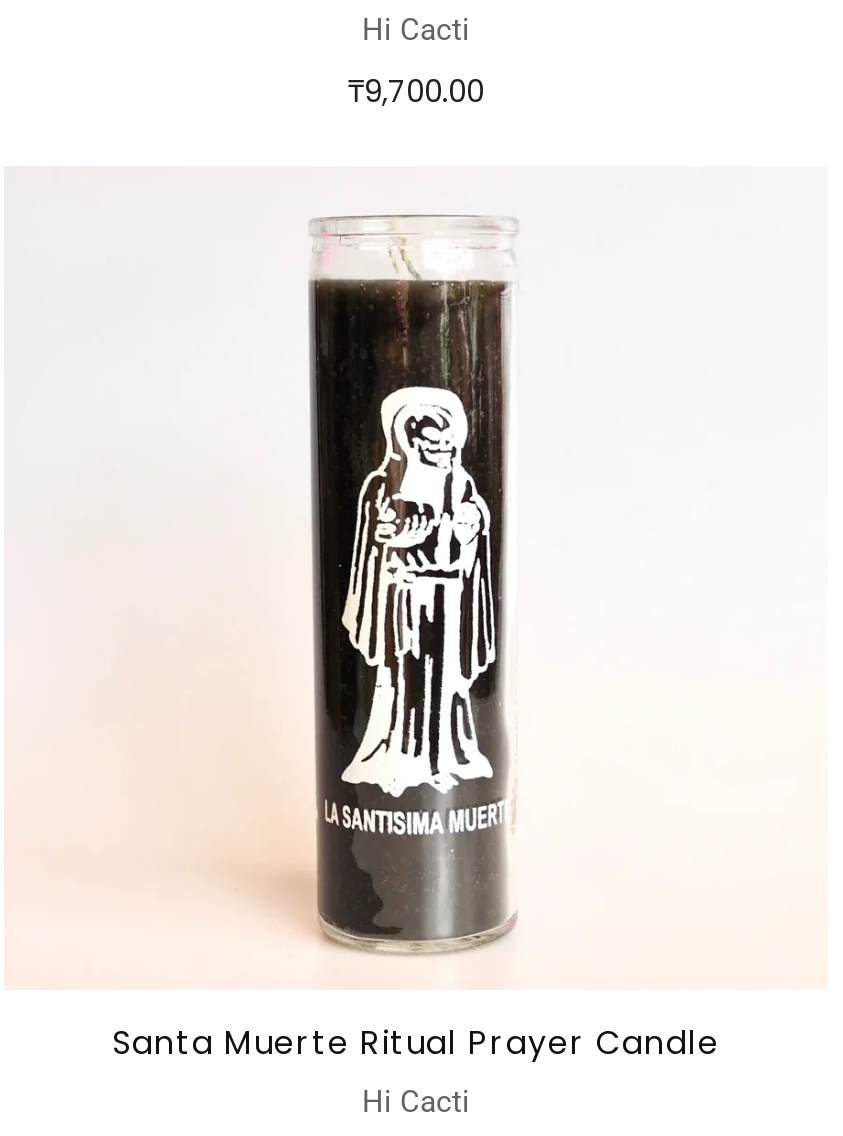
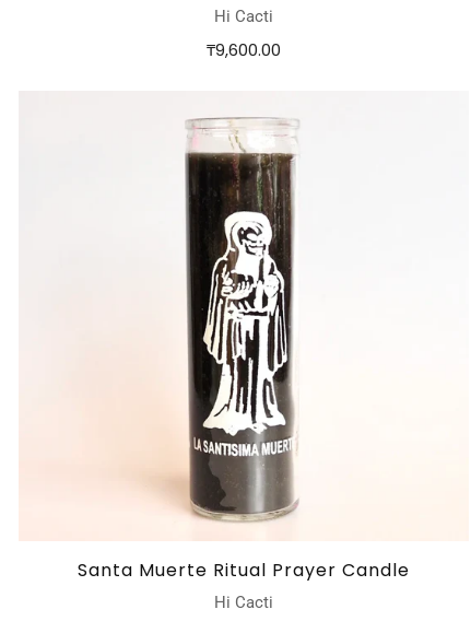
- ₸9,700.00
+ ₸9,600.00
